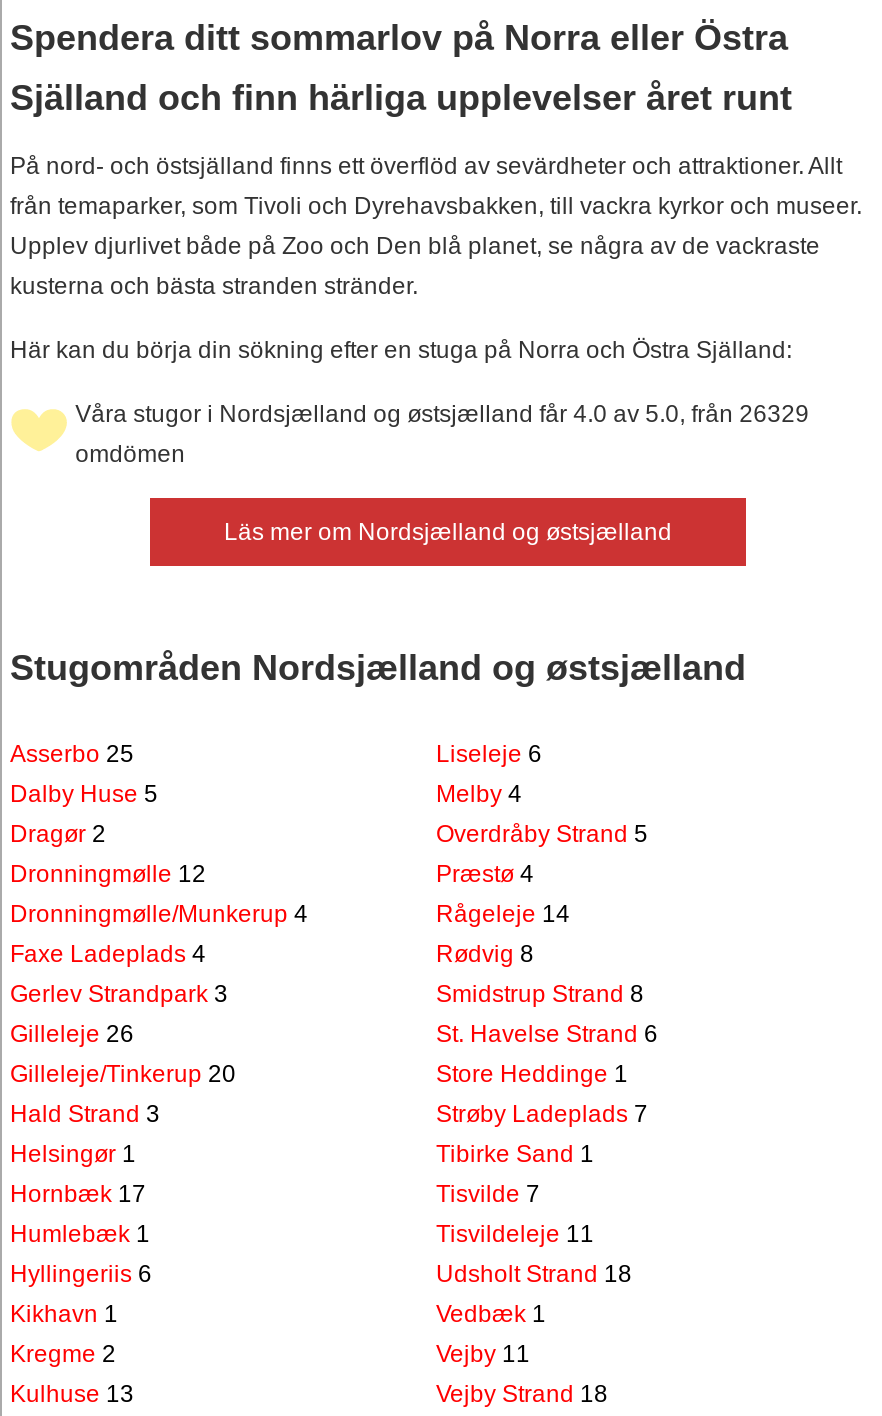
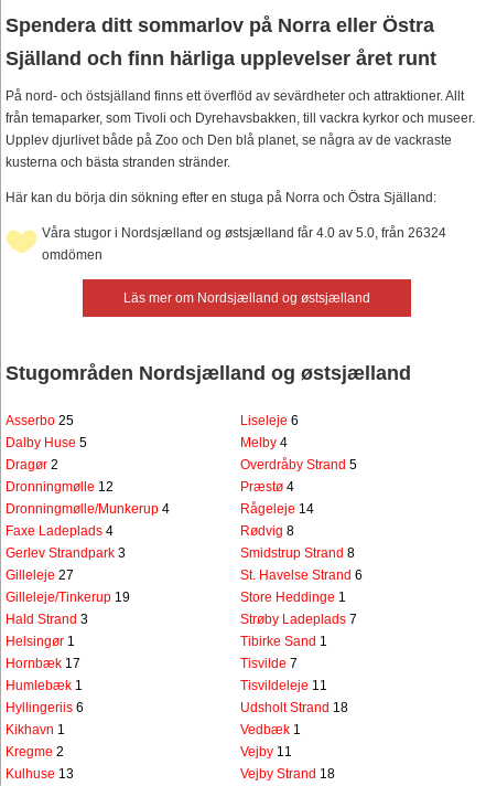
- Våra stugor i Nordsjælland og østsjælland får 4.0 av 5.0, från 26329
+ Våra stugor i Nordsjælland og østsjælland får 4.0 av 5.0, från 26324

- Gilleleje 26
+ Gilleleje 27

- Gilleleje/Tinkerup 20
+ Gilleleje/Tinkerup 19
